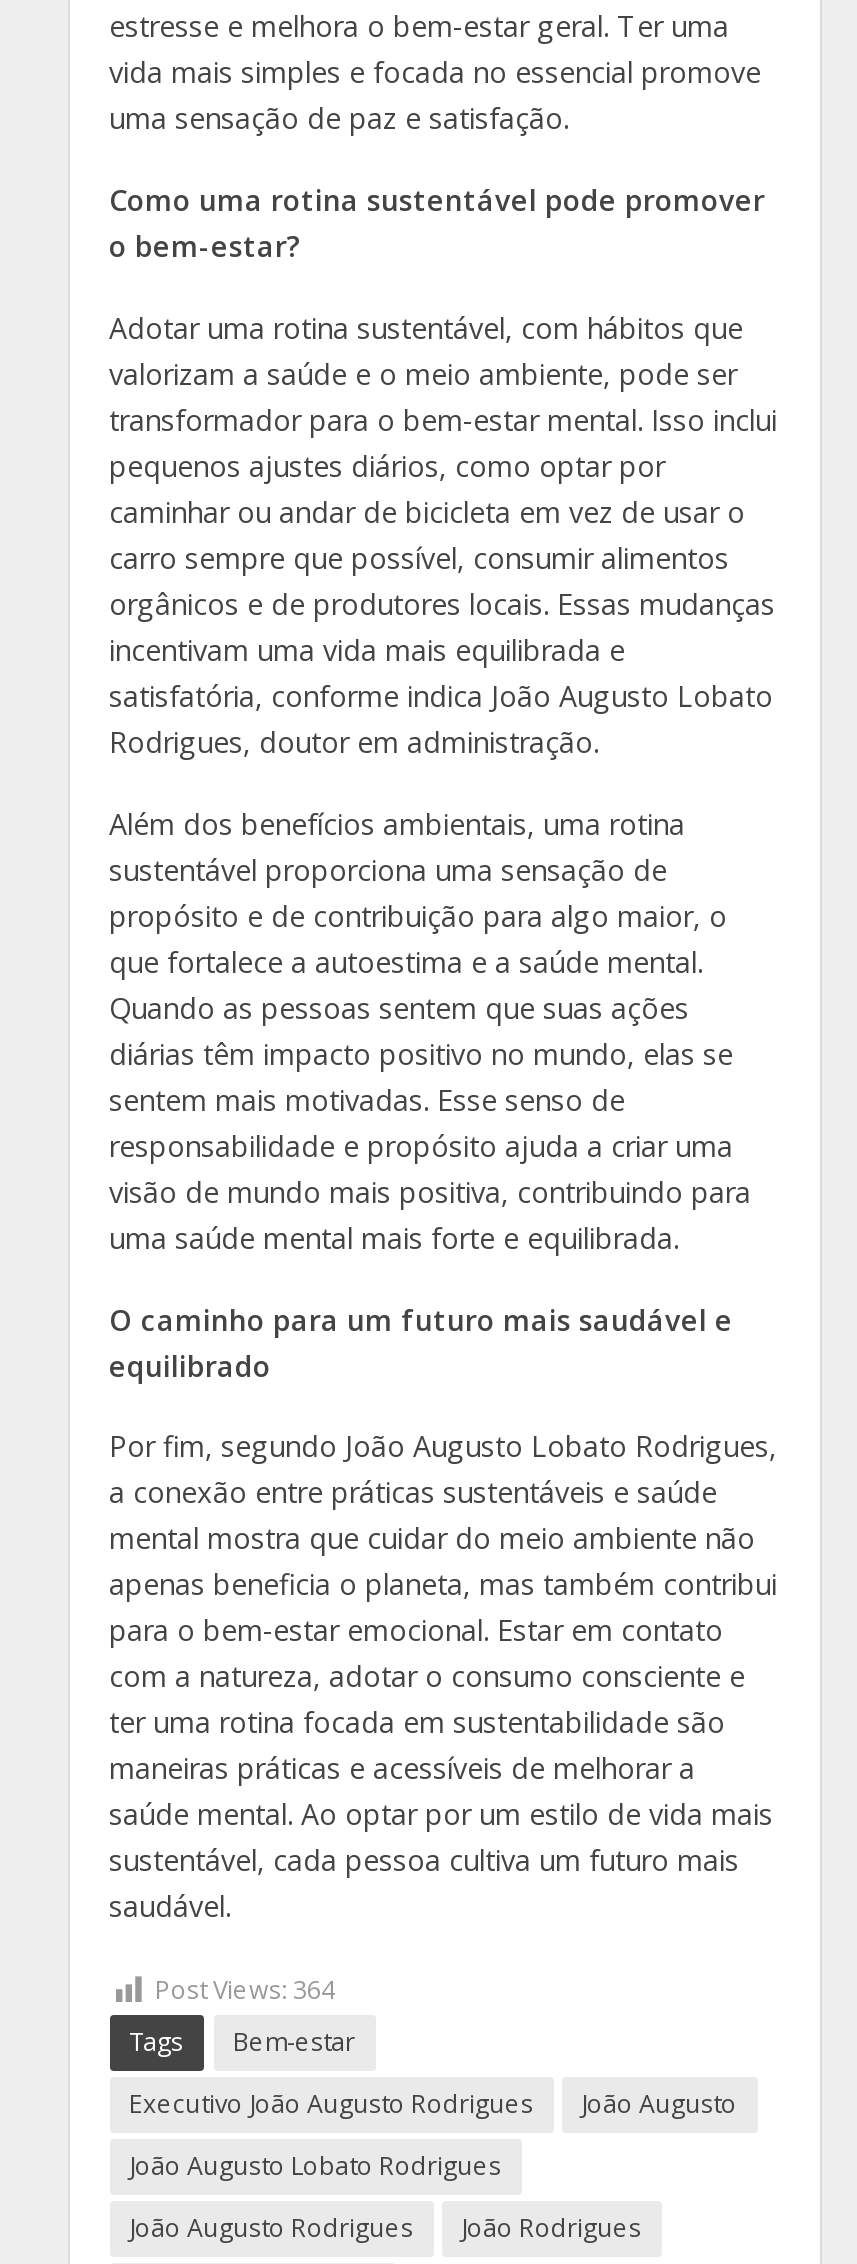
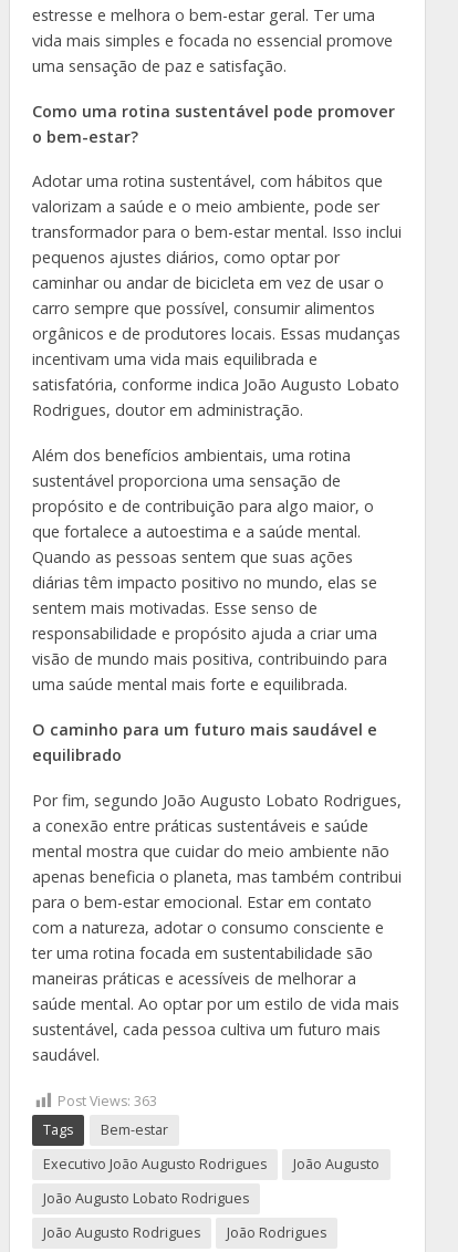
- Post Views: 364
+ Post Views: 363
